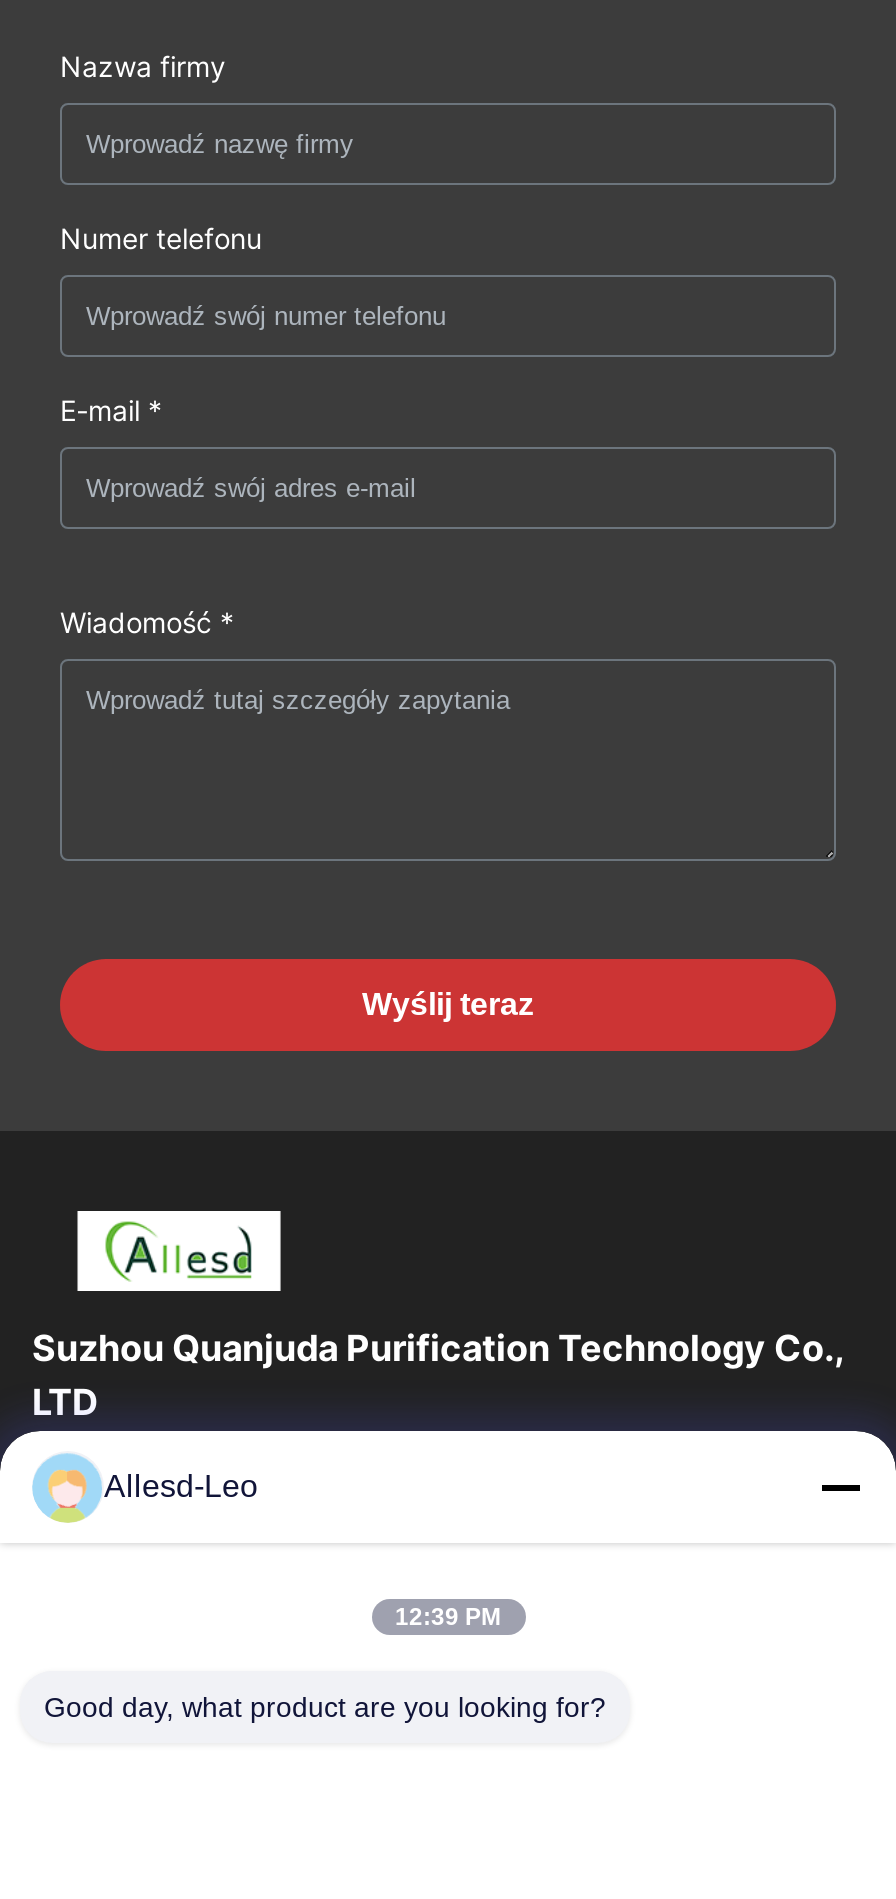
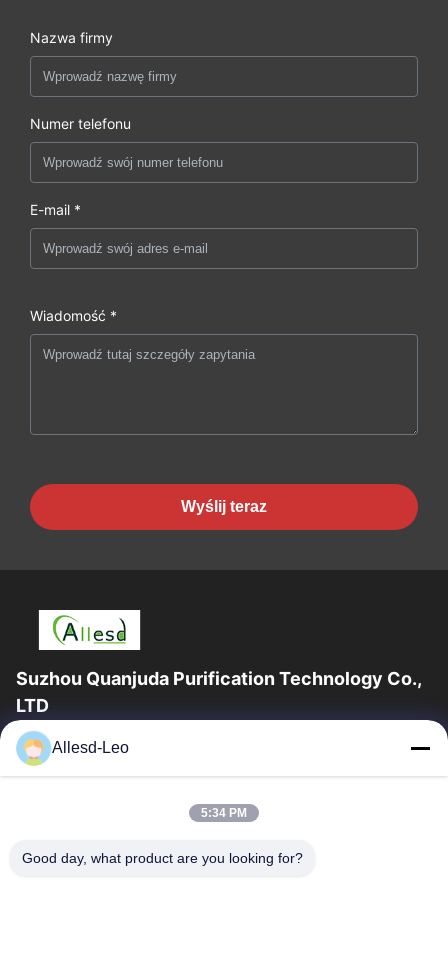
- 12:39 PM
+ 5:34 PM
